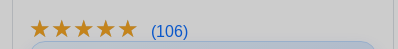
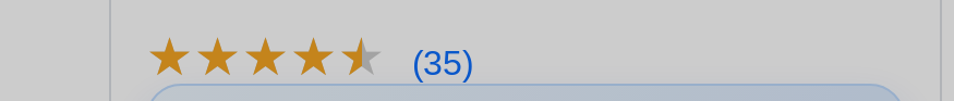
- (106)
+ (35)
